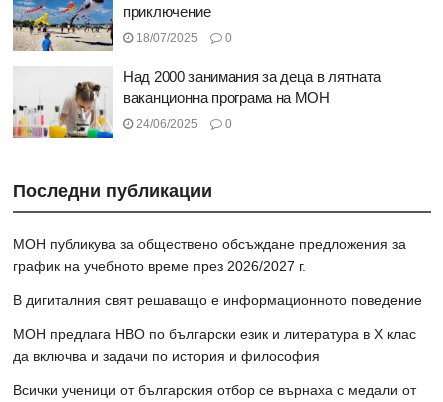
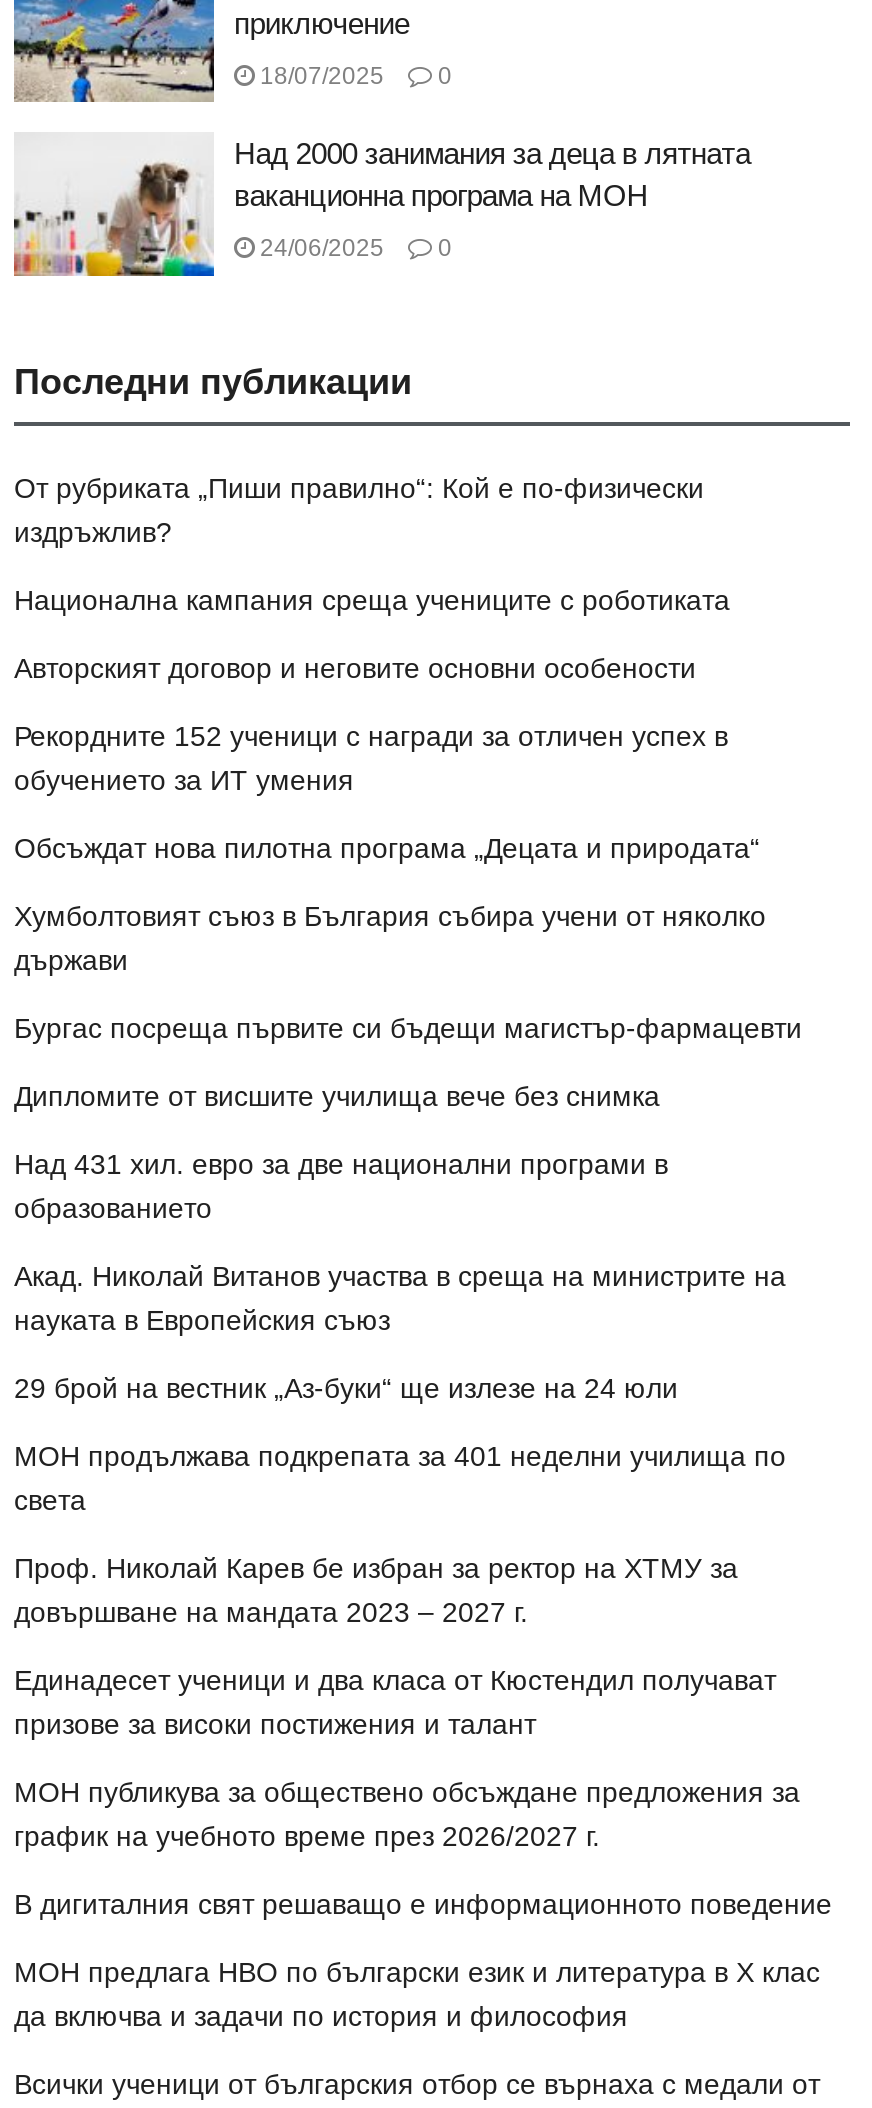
+ От рубриката „Пиши правилно“: Кой е по-физически
+ издръжлив?
+ Национална кампания среща учениците с роботиката
+ Авторският договор и неговите основни особености
+ Рекордните 152 ученици с награди за отличен успех в
+ обучението за ИТ умения
+ Обсъждат нова пилотна програма „Децата и природата“
+ Хумболтовият съюз в България събира учени от няколко
+ държави
+ Бургас посреща първите си бъдещи магистър-фармацевти
+ Дипломите от висшите училища вече без снимка
+ Над 431 хил. евро за две национални програми в
+ образованието
+ Акад. Николай Витанов участва в среща на министрите на
+ науката в Европейския съюз
+ 29 брой на вестник „Аз-буки“ ще излезе на 24 юли
+ МОН продължава подкрепата за 401 неделни училища по
+ света
+ Проф. Николай Карев бе избран за ректор на ХТМУ за
+ довършване на мандата 2023 – 2027 г.
+ Единадесет ученици и два класа от Кюстендил получават
+ призове за високи постижения и талант
